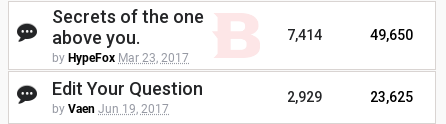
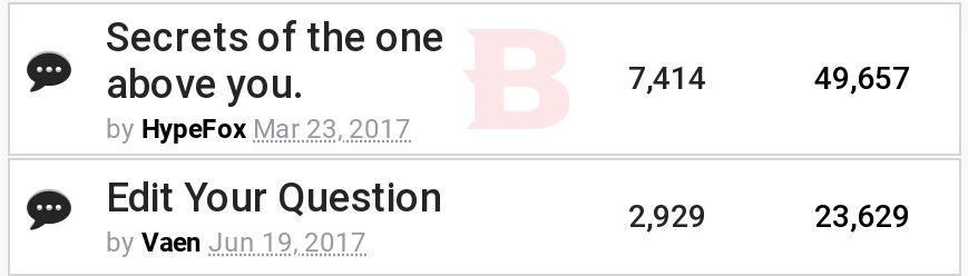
- 49,650
+ 49,657

- 23,625
+ 23,629
